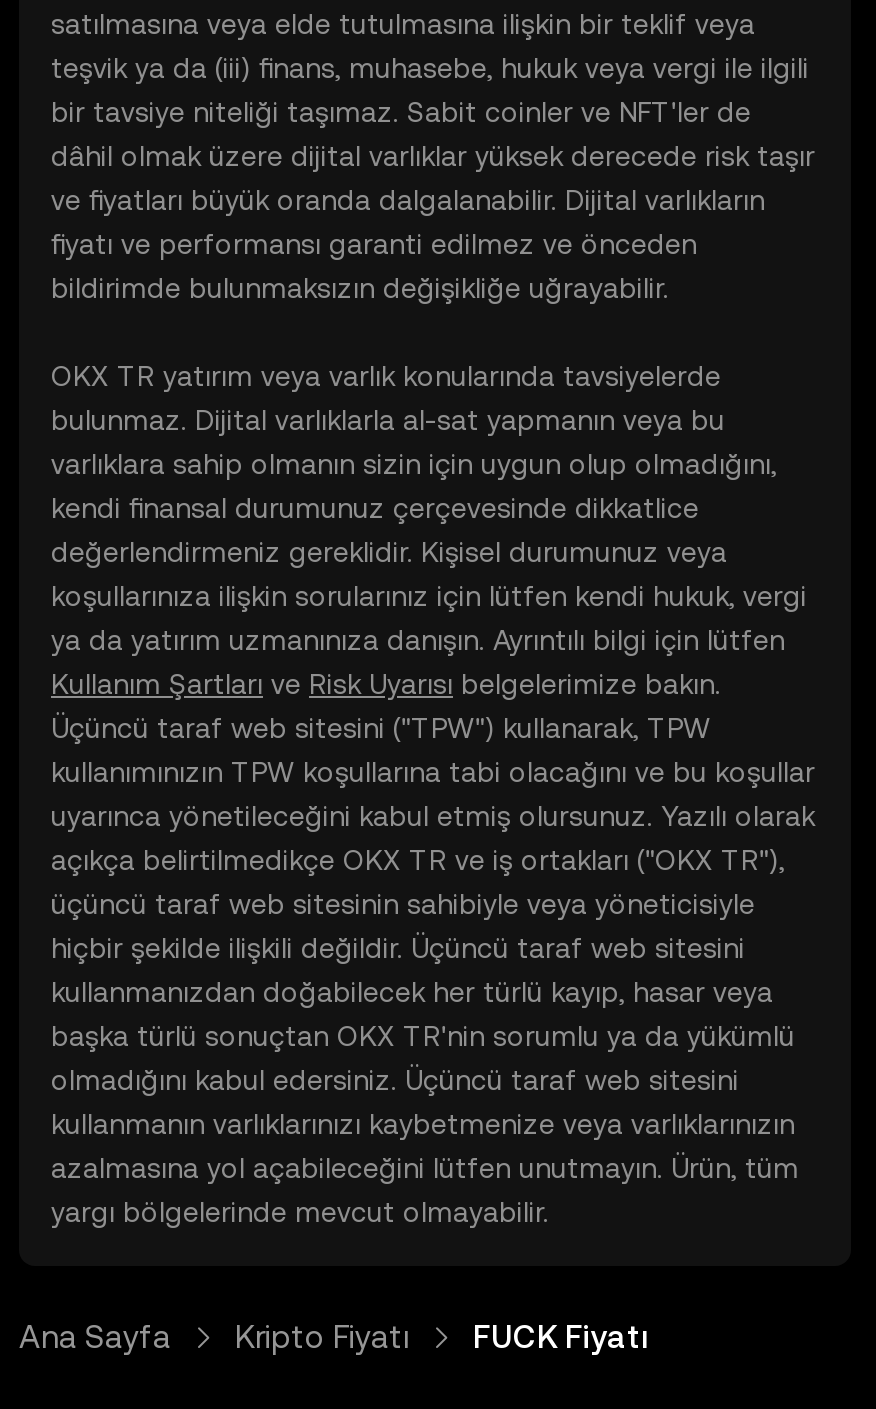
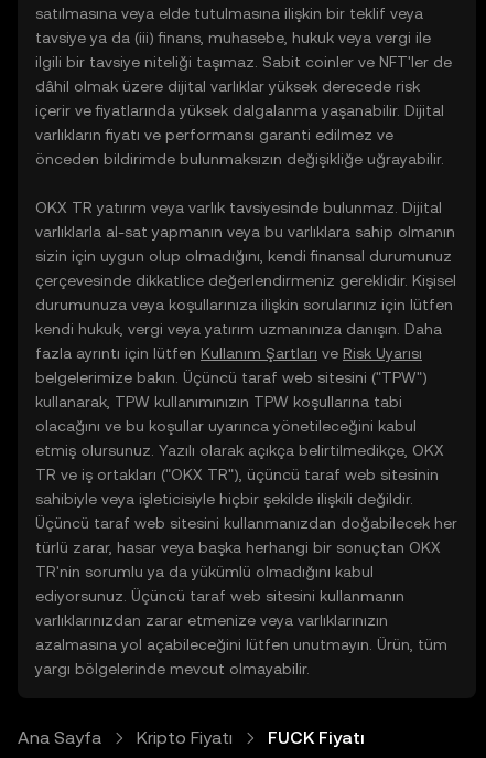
- teşvik ya da (iii) finans, muhasebe, hukuk veya vergi ile ilgili
- bir tavsiye niteliği taşımaz. Sabit coinler ve NFT'ler de
- dâhil olmak üzere dijital varlıklar yüksek derecede risk taşır
- ve fiyatları büyük oranda dalgalanabilir. Dijital varlıkların
- fiyatı ve performansı garanti edilmez ve önceden
- bildirimde bulunmaksızın değişikliğe uğrayabilir.
+ tavsiye ya da (iii) finans, muhasebe, hukuk veya vergi ile
+ ilgili bir tavsiye niteliği taşımaz. Sabit coinler ve NFT'ler de
+ dâhil olmak üzere dijital varlıklar yüksek derecede risk
+ içerir ve fiyatlarında yüksek dalgalanma yaşanabilir. Dijital
+ varlıkların fiyatı ve performansı garanti edilmez ve
+ önceden bildirimde bulunmaksızın değişikliğe uğrayabilir.

- OKX TR yatırım veya varlık konularında tavsiyelerde
- bulunmaz. Dijital varlıklarla al-sat yapmanın veya bu
- varlıklara sahip olmanın sizin için uygun olup olmadığını,
- kendi finansal durumunuz çerçevesinde dikkatlice
- değerlendirmeniz gereklidir. Kişisel durumunuz veya
- koşullarınıza ilişkin sorularınız için lütfen kendi hukuk, vergi
- ya da yatırım uzmanınıza danışın. Ayrıntılı bilgi için lütfen
- Kullanım Şartları ve Risk Uyarısı belgelerimize bakın.
- Üçüncü taraf web sitesini ("TPW") kullanarak, TPW
- kullanımınızın TPW koşullarına tabi olacağını ve bu koşullar
- uyarınca yönetileceğini kabul etmiş olursunuz. Yazılı olarak
- açıkça belirtilmedikçe OKX TR ve iş ortakları ("OKX TR"),
- üçüncü taraf web sitesinin sahibiyle veya yöneticisiyle
- hiçbir şekilde ilişkili değildir. Üçüncü taraf web sitesini
- kullanmanızdan doğabilecek her türlü kayıp, hasar veya
- başka türlü sonuçtan OKX TR'nin sorumlu ya da yükümlü
- olmadığını kabul edersiniz. Üçüncü taraf web sitesini
- kullanmanın varlıklarınızı kaybetmenize veya varlıklarınızın
+ OKX TR yatırım veya varlık tavsiyesinde bulunmaz. Dijital
+ varlıklarla al-sat yapmanın veya bu varlıklara sahip olmanın
+ sizin için uygun olup olmadığını, kendi finansal durumunuz
+ çerçevesinde dikkatlice değerlendirmeniz gereklidir. Kişisel
+ durumunuza veya koşullarınıza ilişkin sorularınız için lütfen
+ kendi hukuk, vergi veya yatırım uzmanınıza danışın. Daha
+ fazla ayrıntı için lütfen Kullanım Şartları ve Risk Uyarısı
+ belgelerimize bakın. Üçüncü taraf web sitesini ("TPW")
+ kullanarak, TPW kullanımınızın TPW koşullarına tabi
+ olacağını ve bu koşullar uyarınca yönetileceğini kabul
+ etmiş olursunuz. Yazılı olarak açıkça belirtilmedikçe, OKX
+ TR ve iş ortakları ("OKX TR"), üçüncü taraf web sitesinin
+ sahibiyle veya işleticisiyle hiçbir şekilde ilişkili değildir.
+ Üçüncü taraf web sitesini kullanmanızdan doğabilecek her
+ türlü zarar, hasar veya başka herhangi bir sonuçtan OKX
+ TR'nin sorumlu ya da yükümlü olmadığını kabul
+ ediyorsunuz. Üçüncü taraf web sitesini kullanmanın
+ varlıklarınızdan zarar etmenize veya varlıklarınızın
